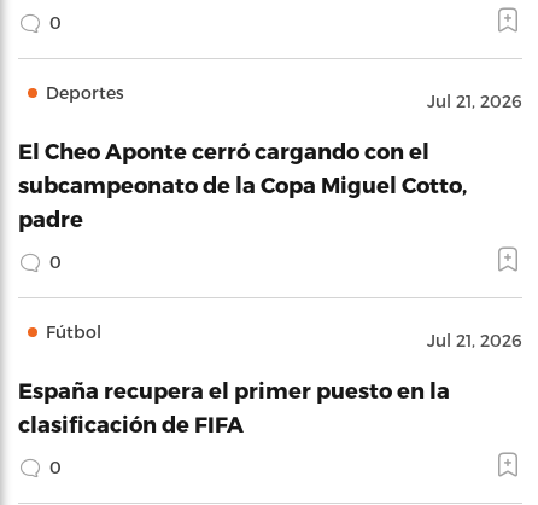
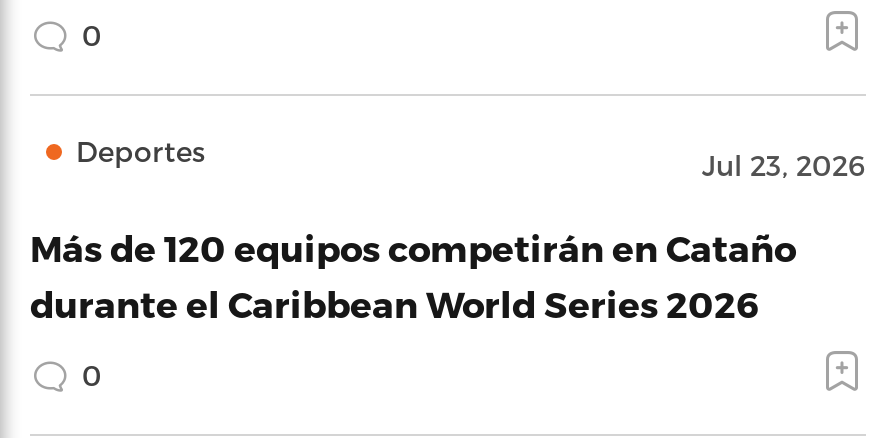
- Jul 21, 2026
- El Cheo Aponte cerró cargando con el
- subcampeonato de la Copa Miguel Cotto,
- padre
- 0
- Fútbol
- Jul 21, 2026
- España recupera el primer puesto en la
- clasificación de FIFA
+ Jul 23, 2026
+ Más de 120 equipos competirán en Cataño
+ durante el Caribbean World Series 2026
